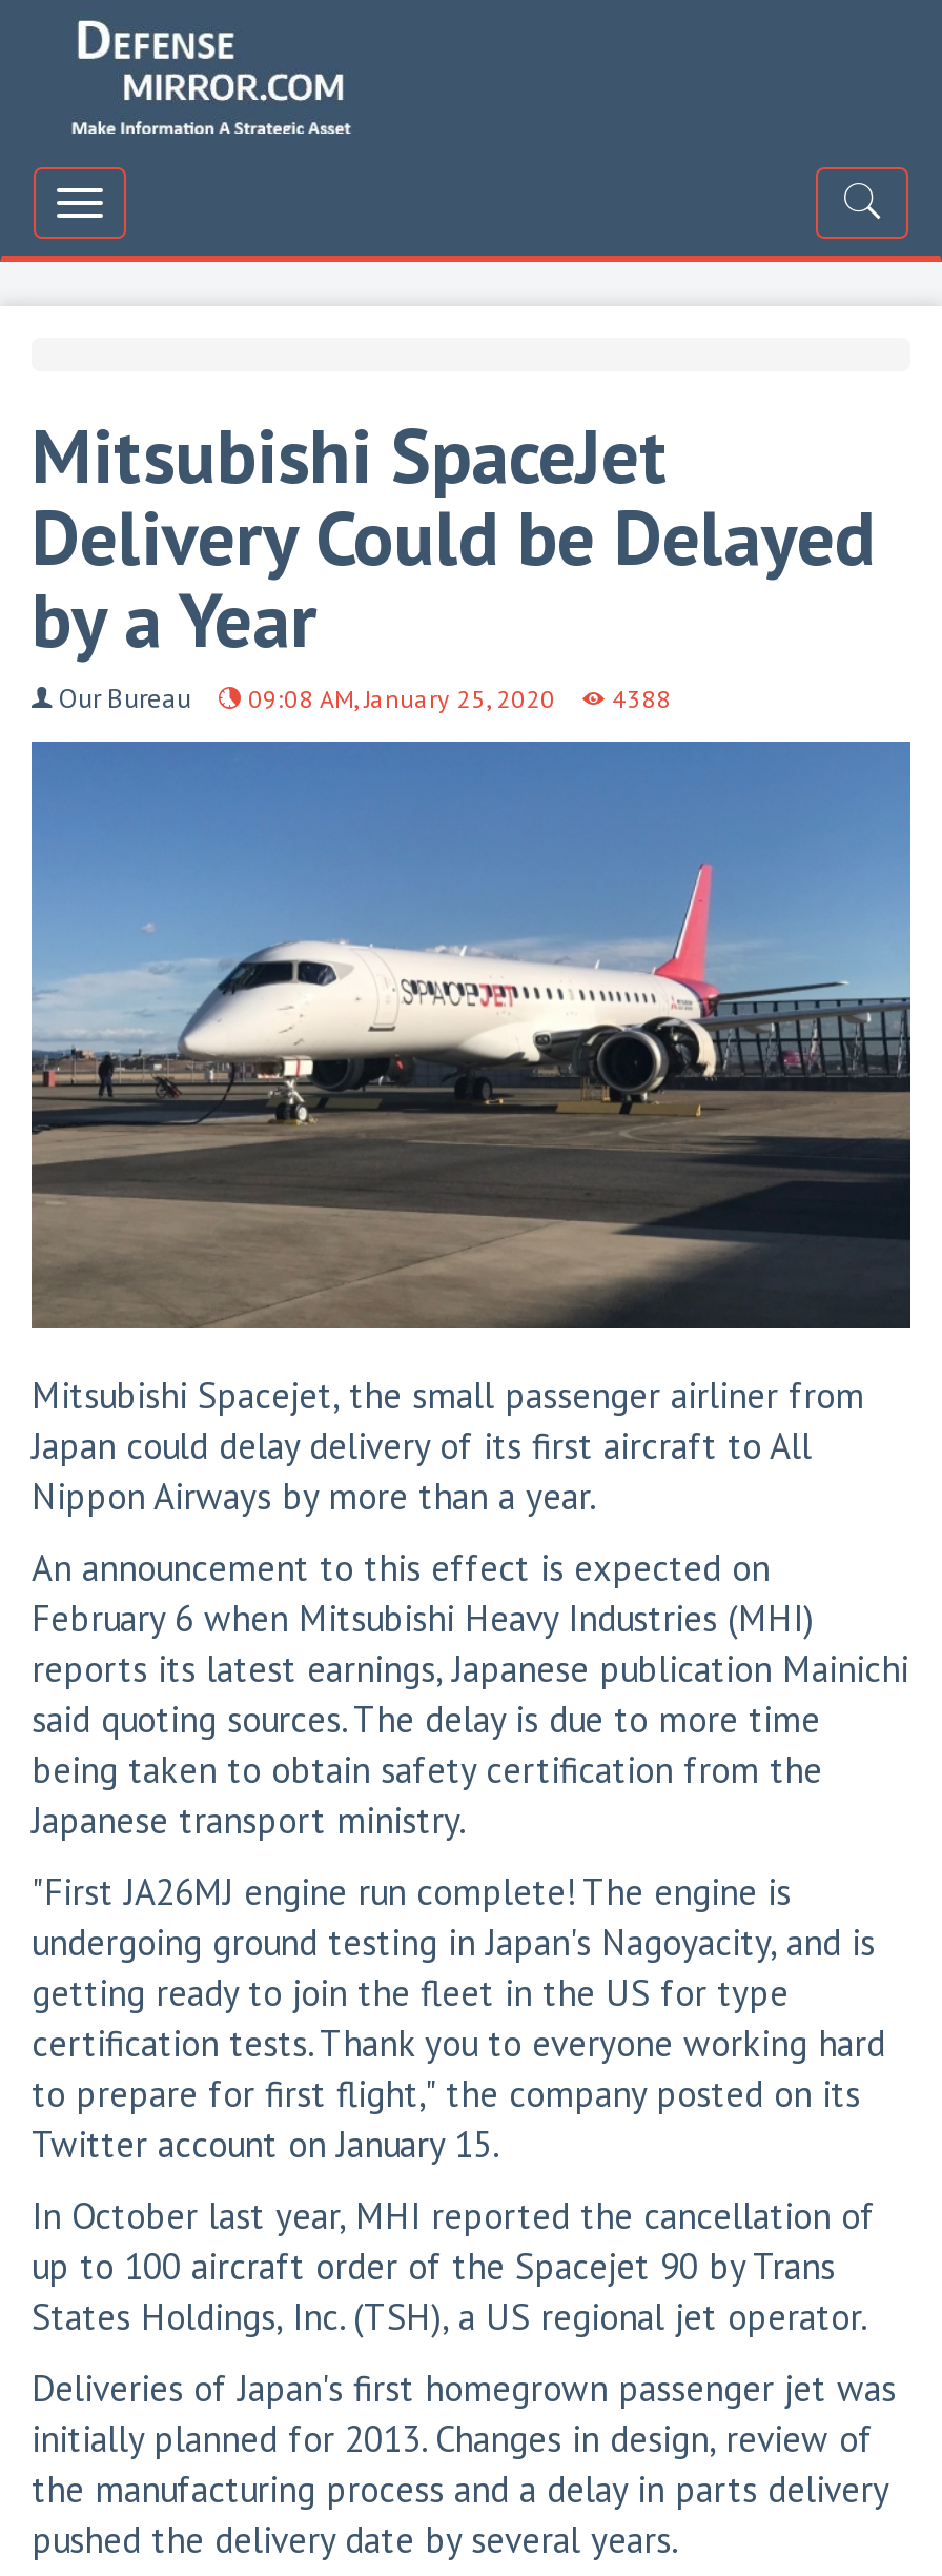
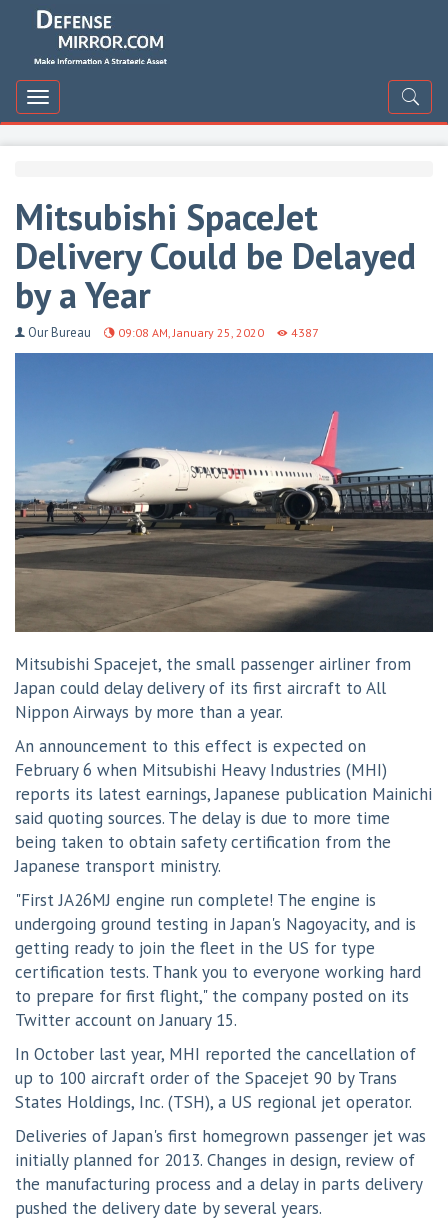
- Our Bureau 09:08 AM, January 25, 2020 4388
+ Our Bureau 09:08 AM, January 25, 2020 4387
